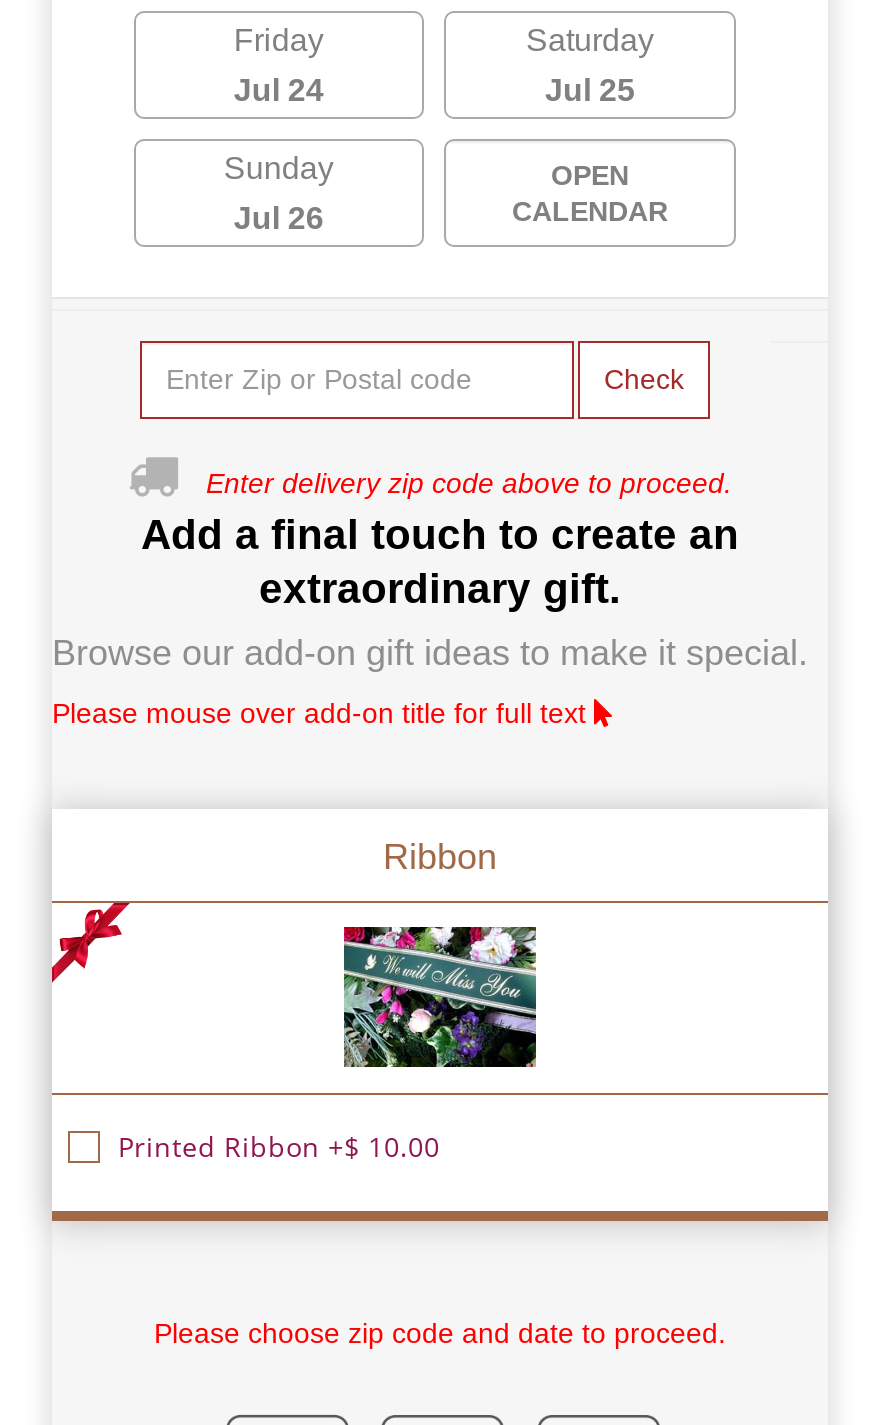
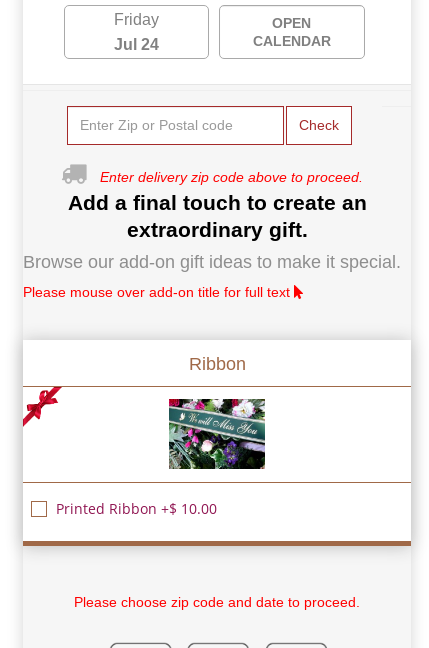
- Saturday
- Jul 25
- Sunday
- Jul 26
